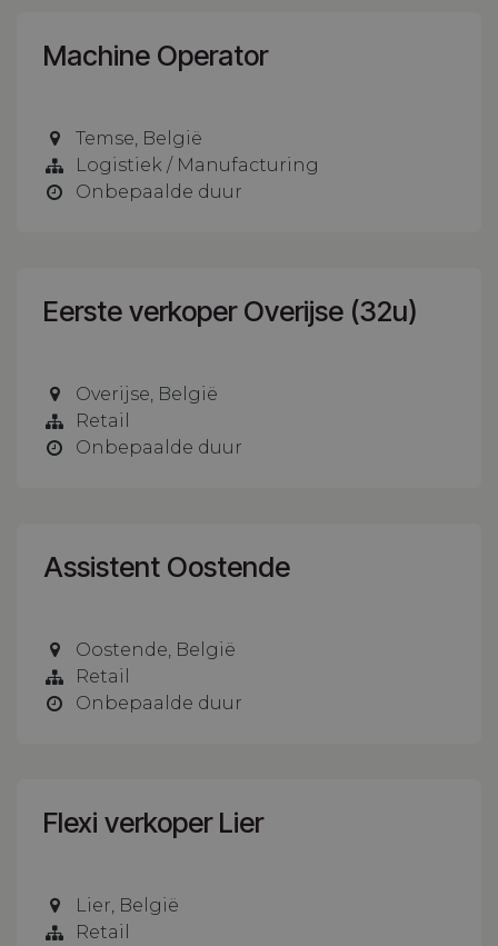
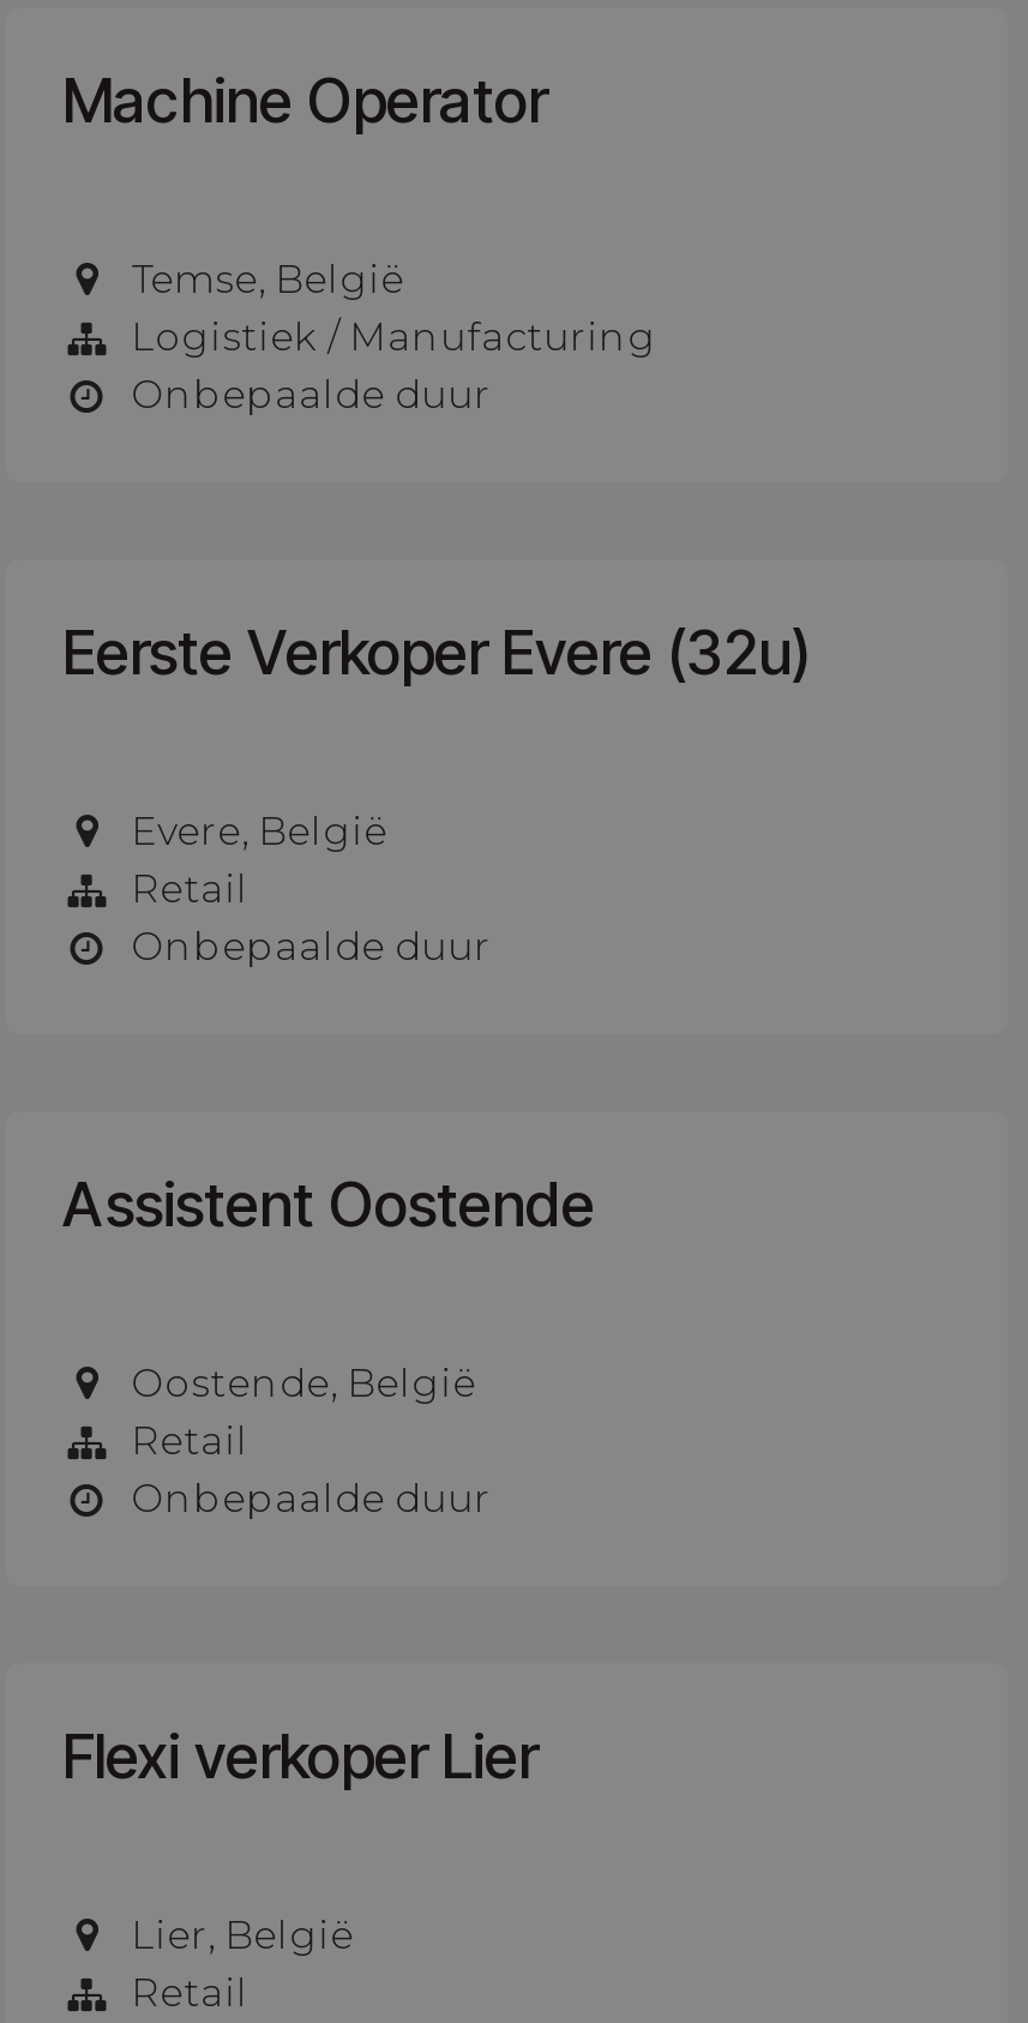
- Eerste verkoper Overijse (32u)
+ Eerste Verkoper Evere (32u)

- Overijse, België
+ Evere, België
